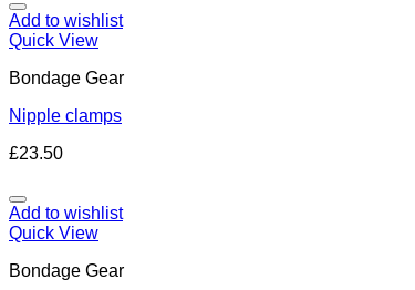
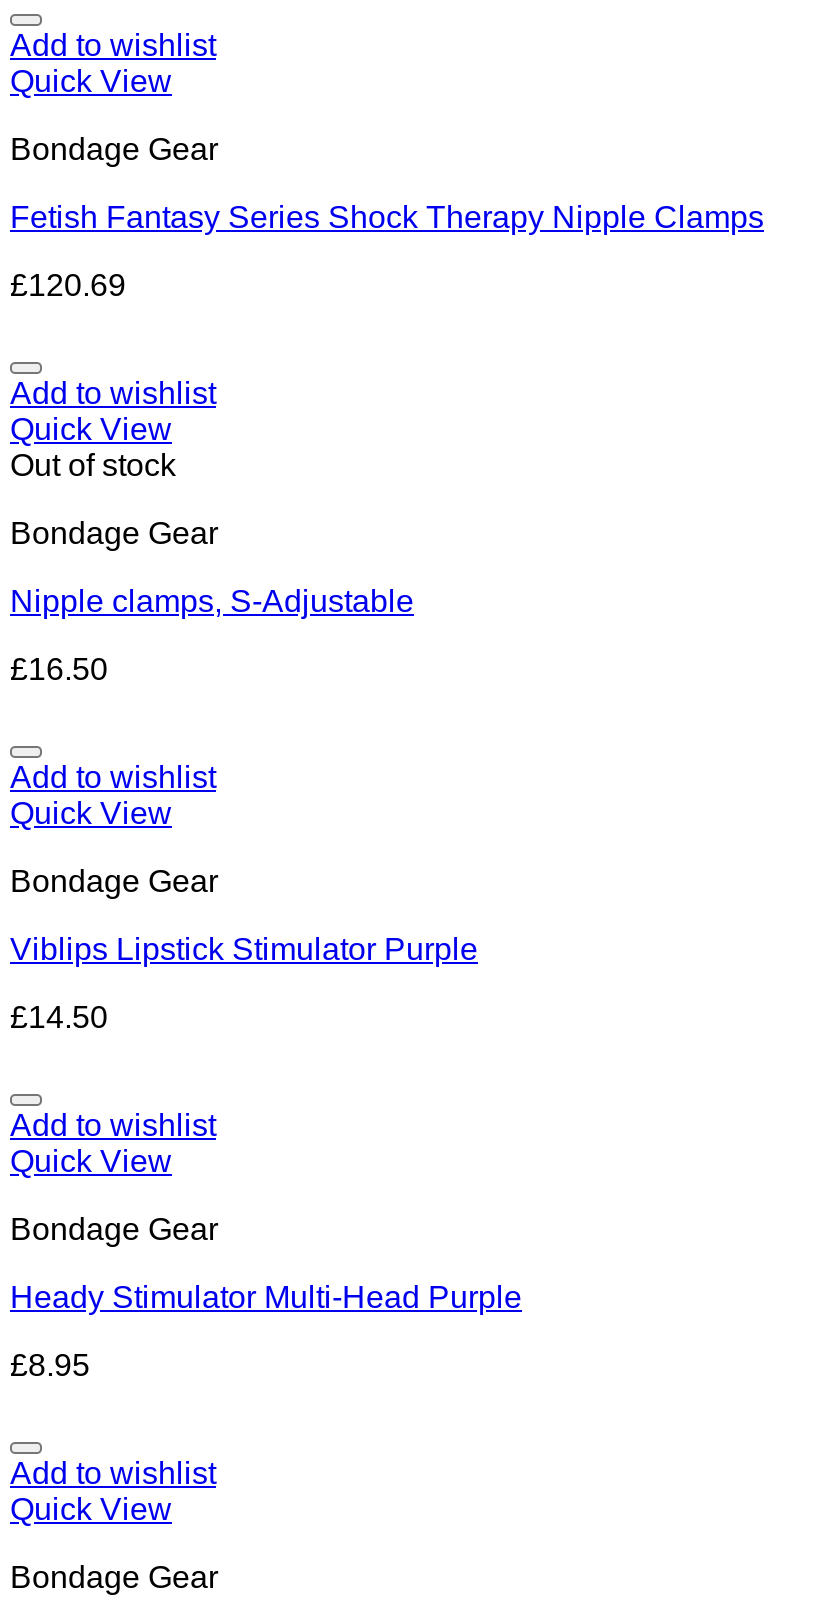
- Nipple clamps
- £23.50
+ Fetish Fantasy Series Shock Therapy Nipple Clamps
+ £120.69
+ Add to wishlist
+ Quick View
+ Out of stock
+ Bondage Gear
+ Nipple clamps, S-Adjustable
+ £16.50
+ Add to wishlist
+ Quick View
+ Bondage Gear
+ Viblips Lipstick Stimulator Purple
+ £14.50
+ Add to wishlist
+ Quick View
+ Bondage Gear
+ Heady Stimulator Multi-Head Purple
+ £8.95
